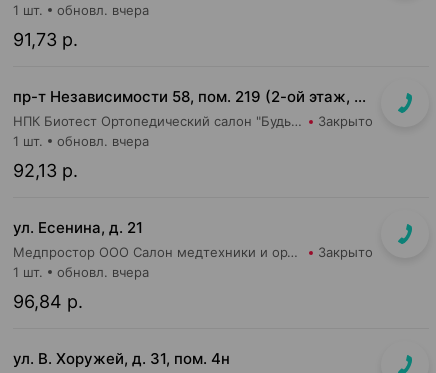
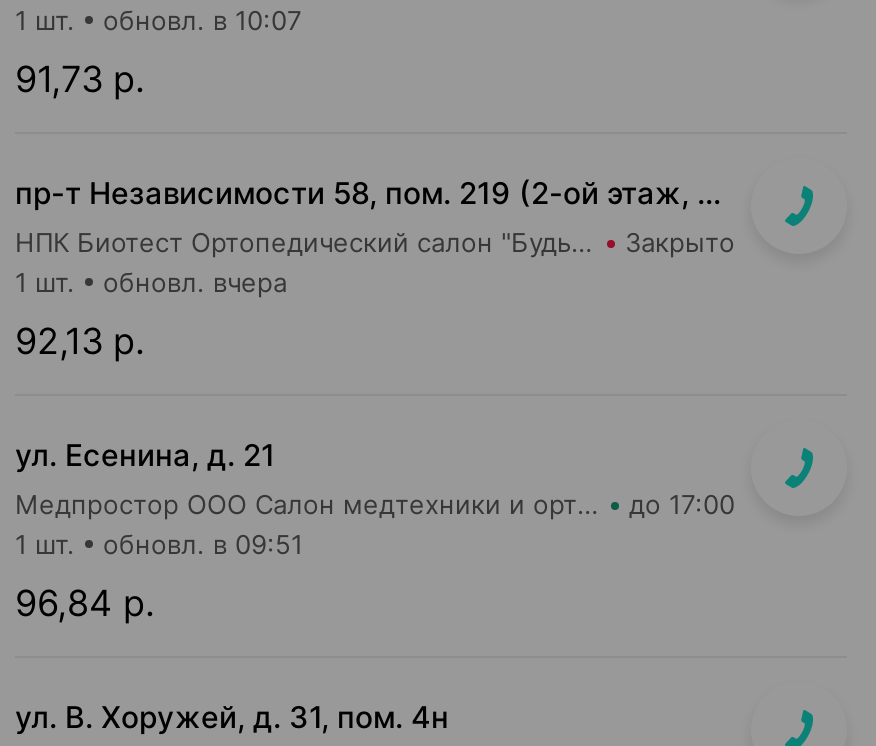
- обновл. вчера
+ обновл. в 10:07

- Закрыто
+ до 17:00

- обновл. вчера
+ обновл. в 09:51
